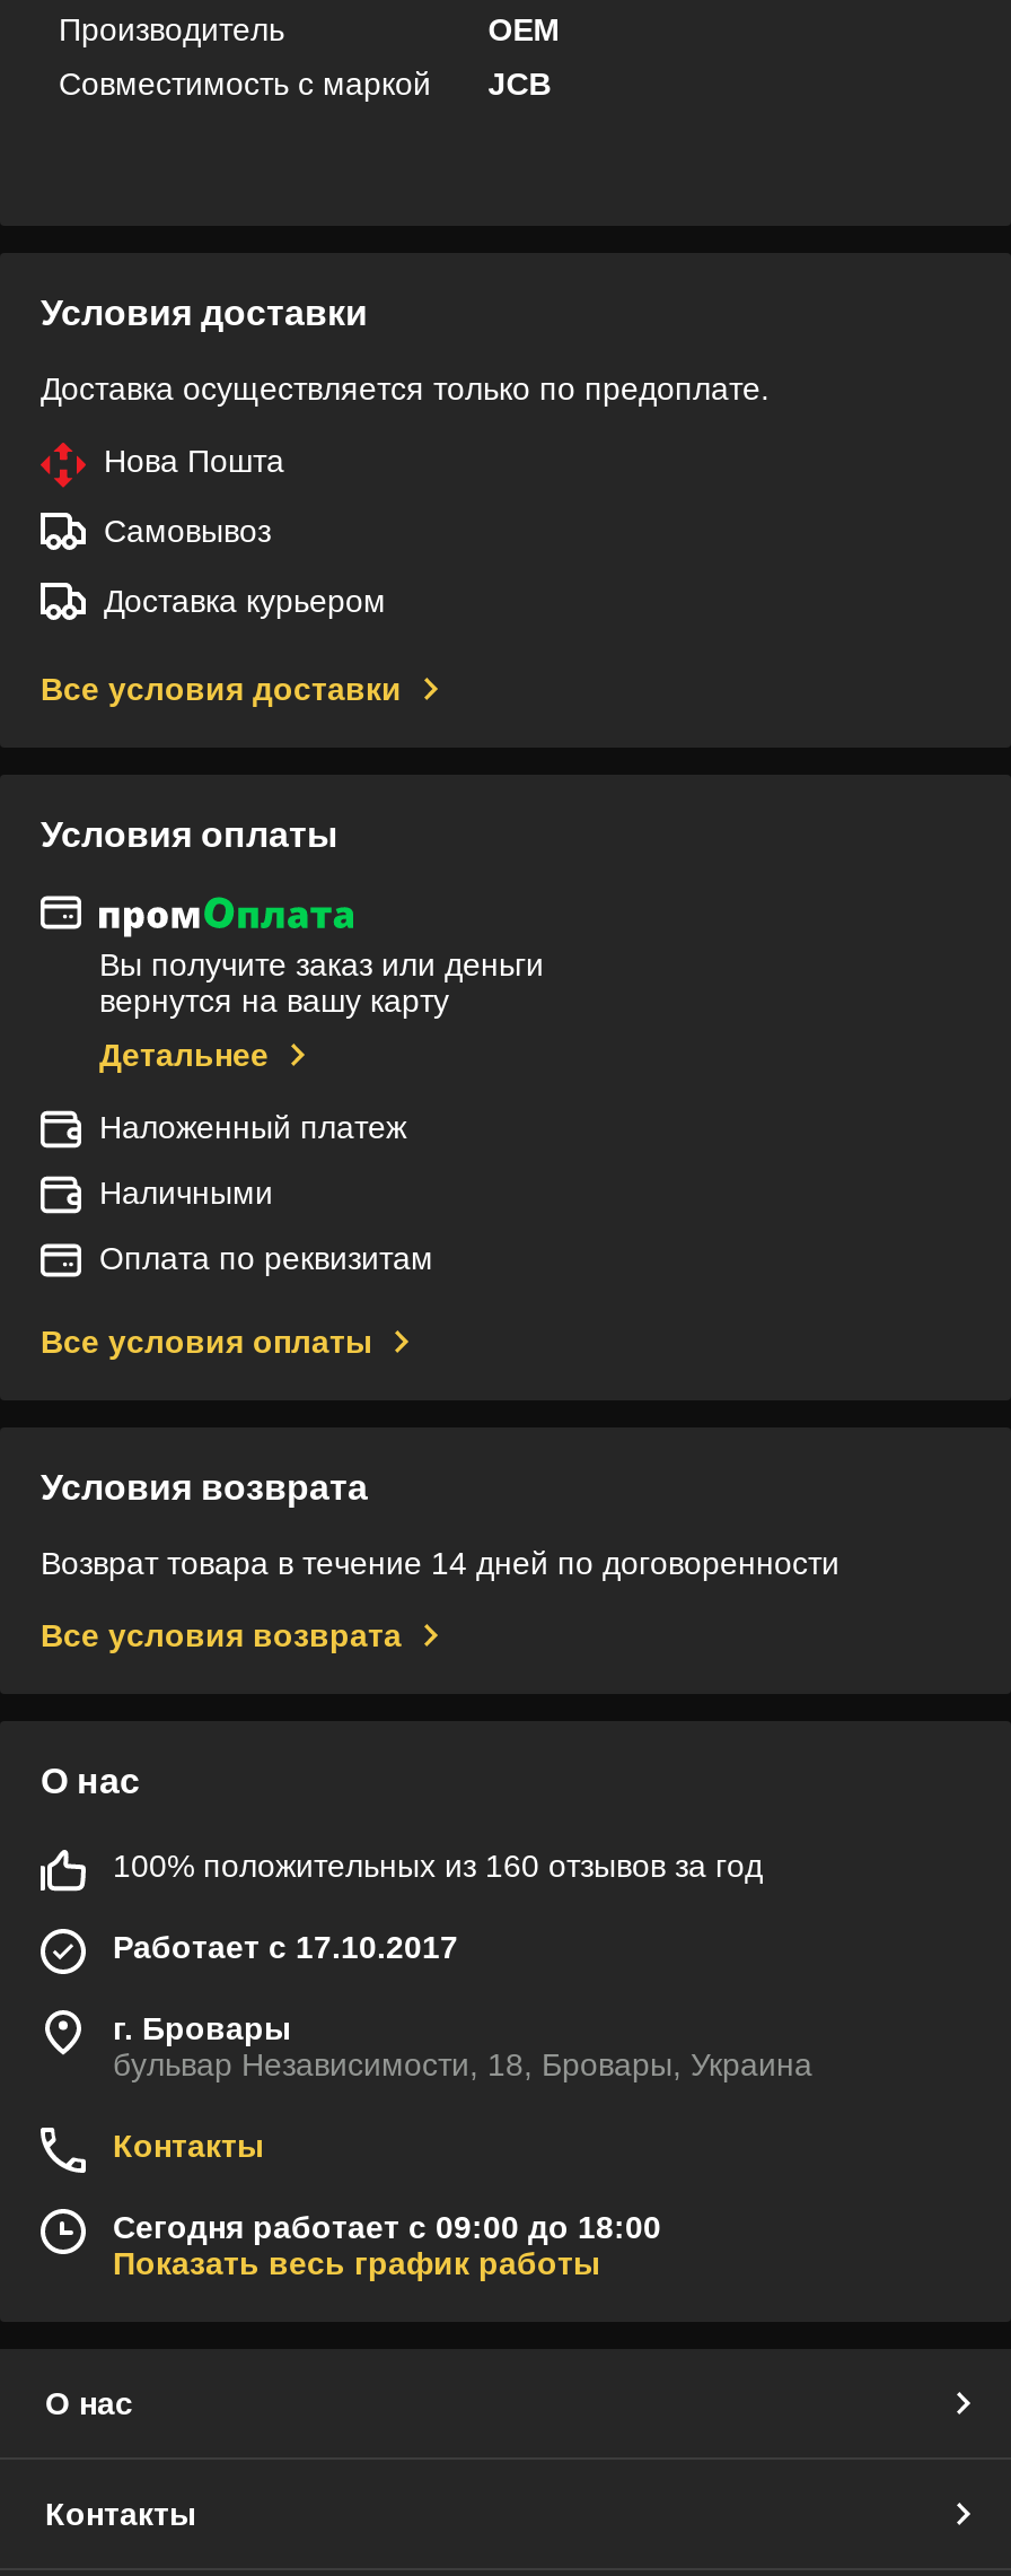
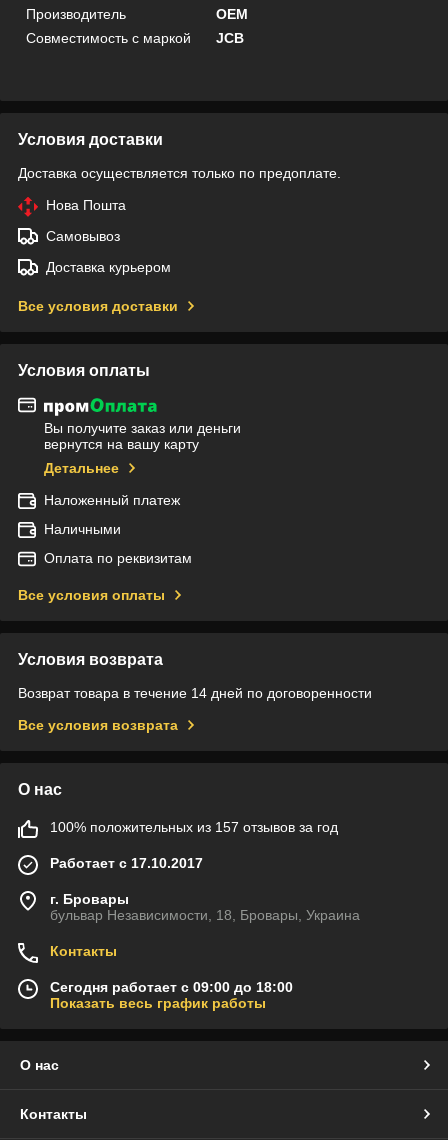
- 100% положительных из 160 отзывов за год
+ 100% положительных из 157 отзывов за год
